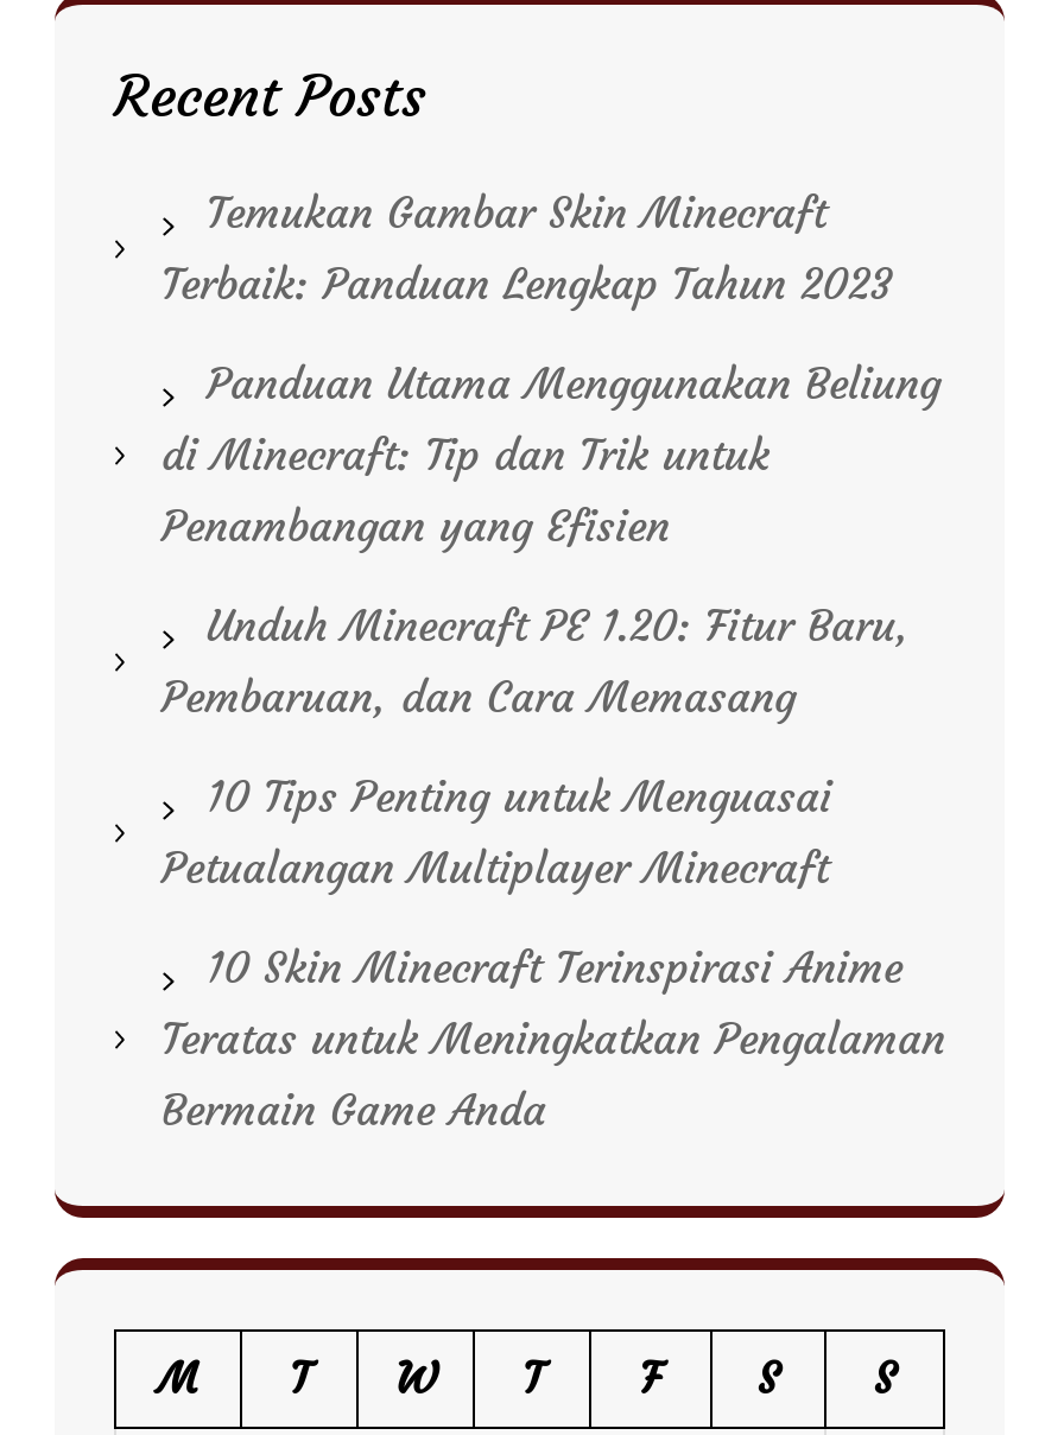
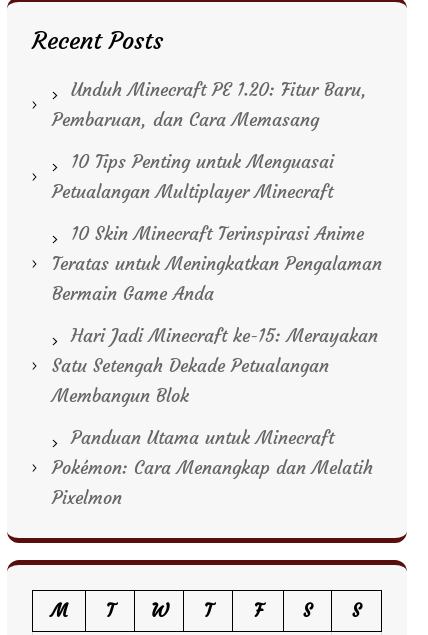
- Temukan Gambar Skin Minecraft
- Terbaik: Panduan Lengkap Tahun 2023
- Panduan Utama Menggunakan Beliung
- di Minecraft: Tip dan Trik untuk
- Penambangan yang Efisien

moved up: Unduh Minecraft PE 1.20: Fitur Baru, | Pembaruan, dan Cara Memasang | 10 Tips Penting untuk Menguasai | Petualangan Multiplayer Minecraft | 10 Skin Minecraft Terinspirasi Anime | Teratas untuk Meningkatkan Pengalaman | Bermain Game Anda

+ Hari Jadi Minecraft ke-15: Merayakan
+ Satu Setengah Dekade Petualangan
+ Membangun Blok
+ Panduan Utama untuk Minecraft
+ Pokémon: Cara Menangkap dan Melatih
+ Pixelmon
